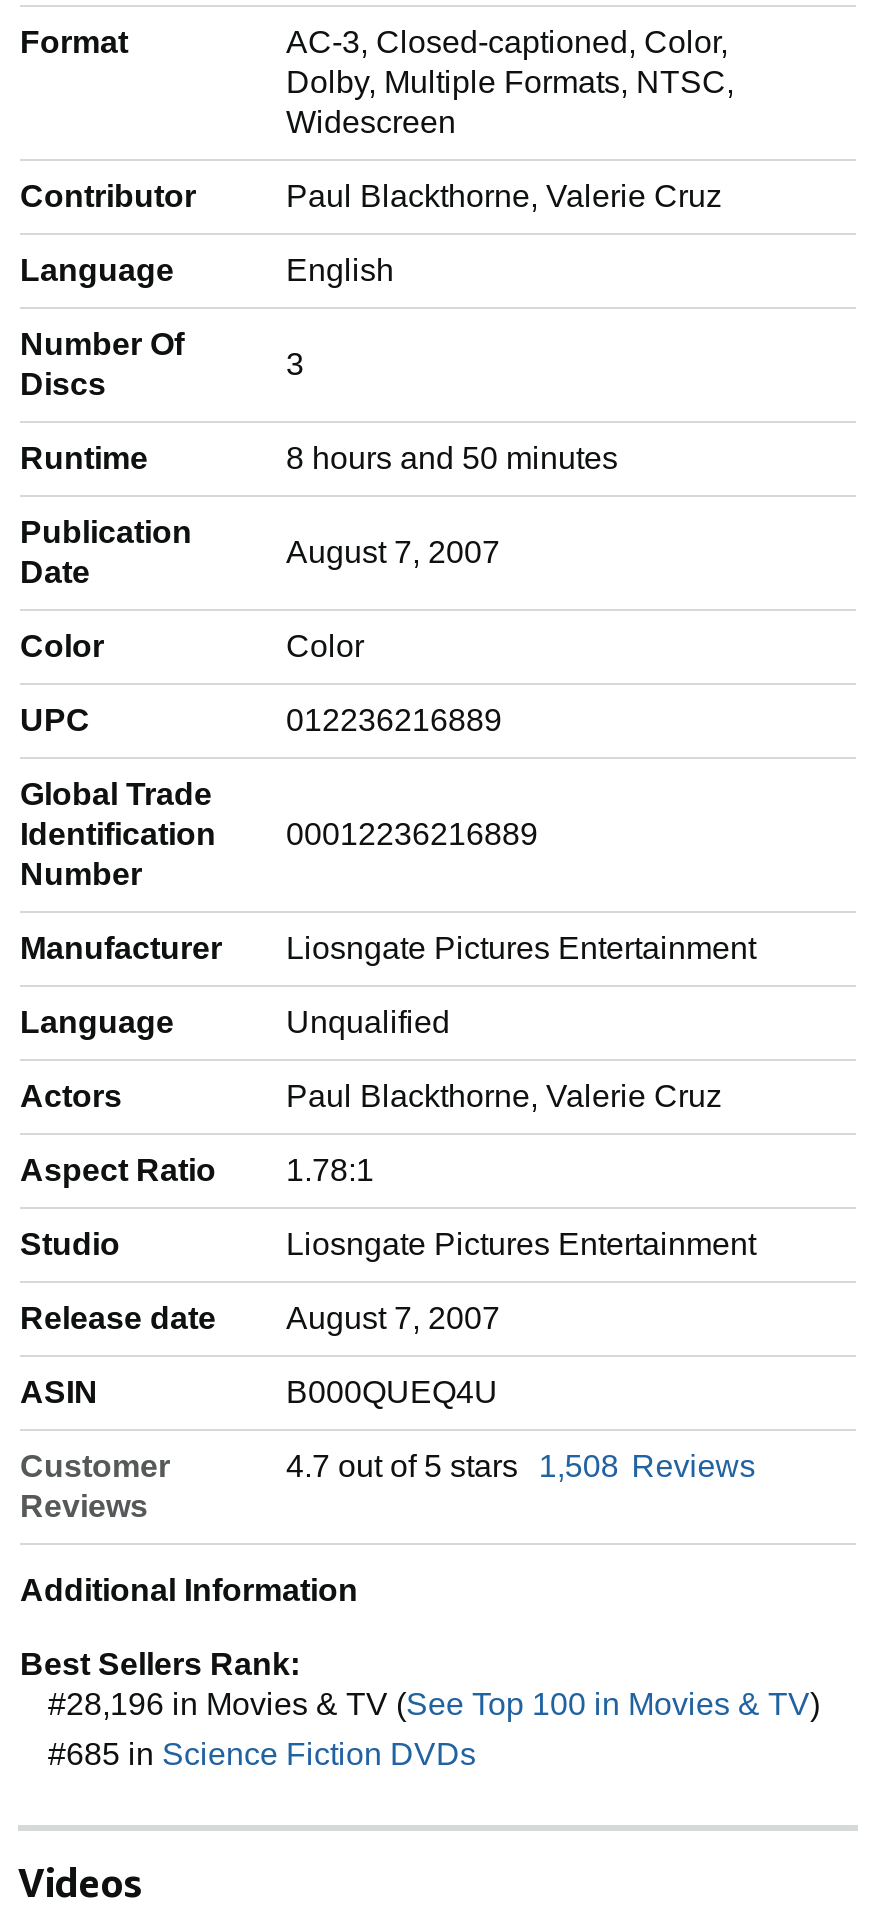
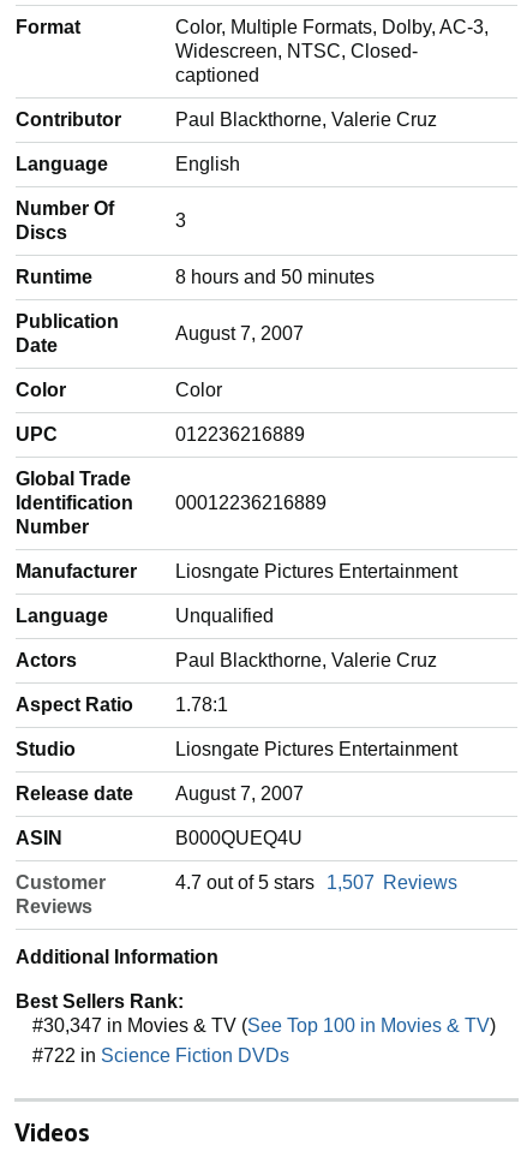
- AC-3, Closed-captioned, Color,
- Dolby, Multiple Formats, NTSC,
- Widescreen
+ Color, Multiple Formats, Dolby, AC-3,
+ Widescreen, NTSC, Closed-
+ captioned

- 4.7 out of 5 stars 1,508 Reviews
+ 4.7 out of 5 stars 1,507 Reviews

- #28,196 in Movies & TV (See Top 100 in Movies & TV)
+ #30,347 in Movies & TV (See Top 100 in Movies & TV)

- #685 in Science Fiction DVDs
+ #722 in Science Fiction DVDs
